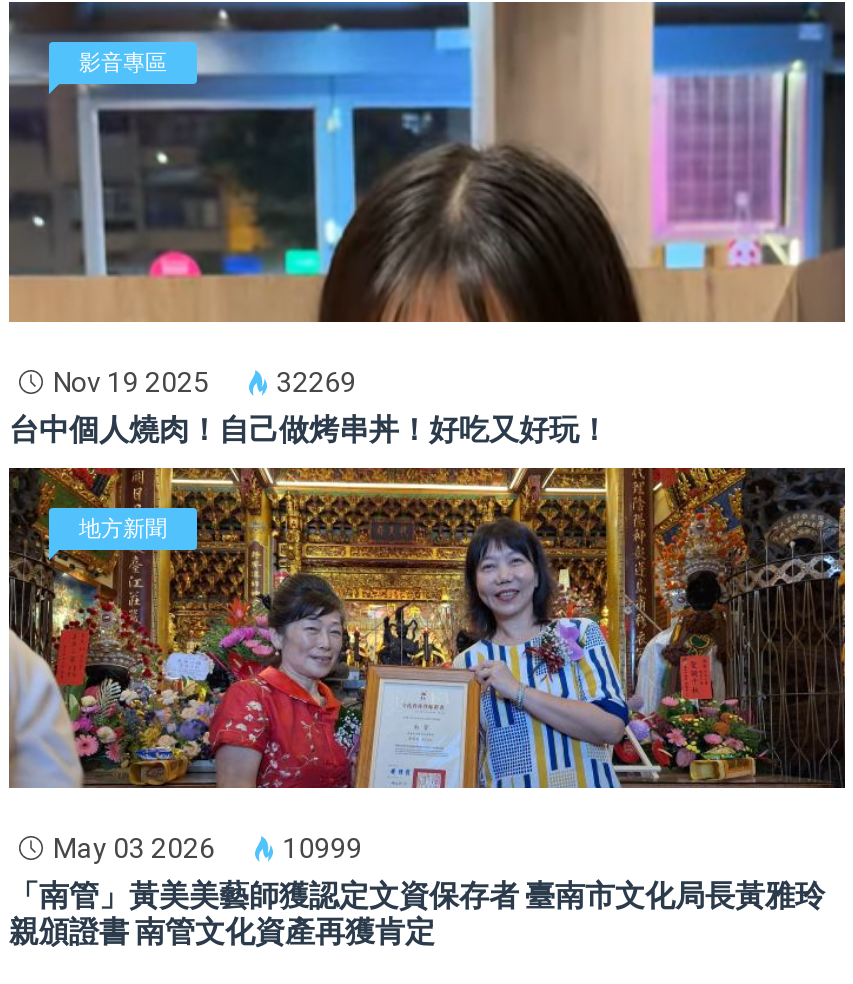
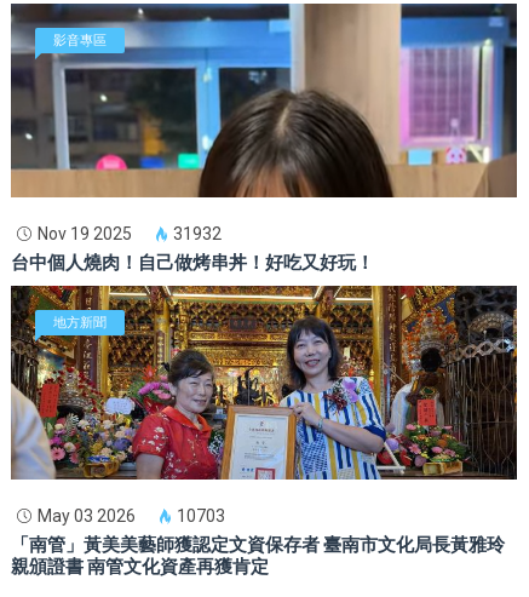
- 32269
+ 31932

- 10999
+ 10703
